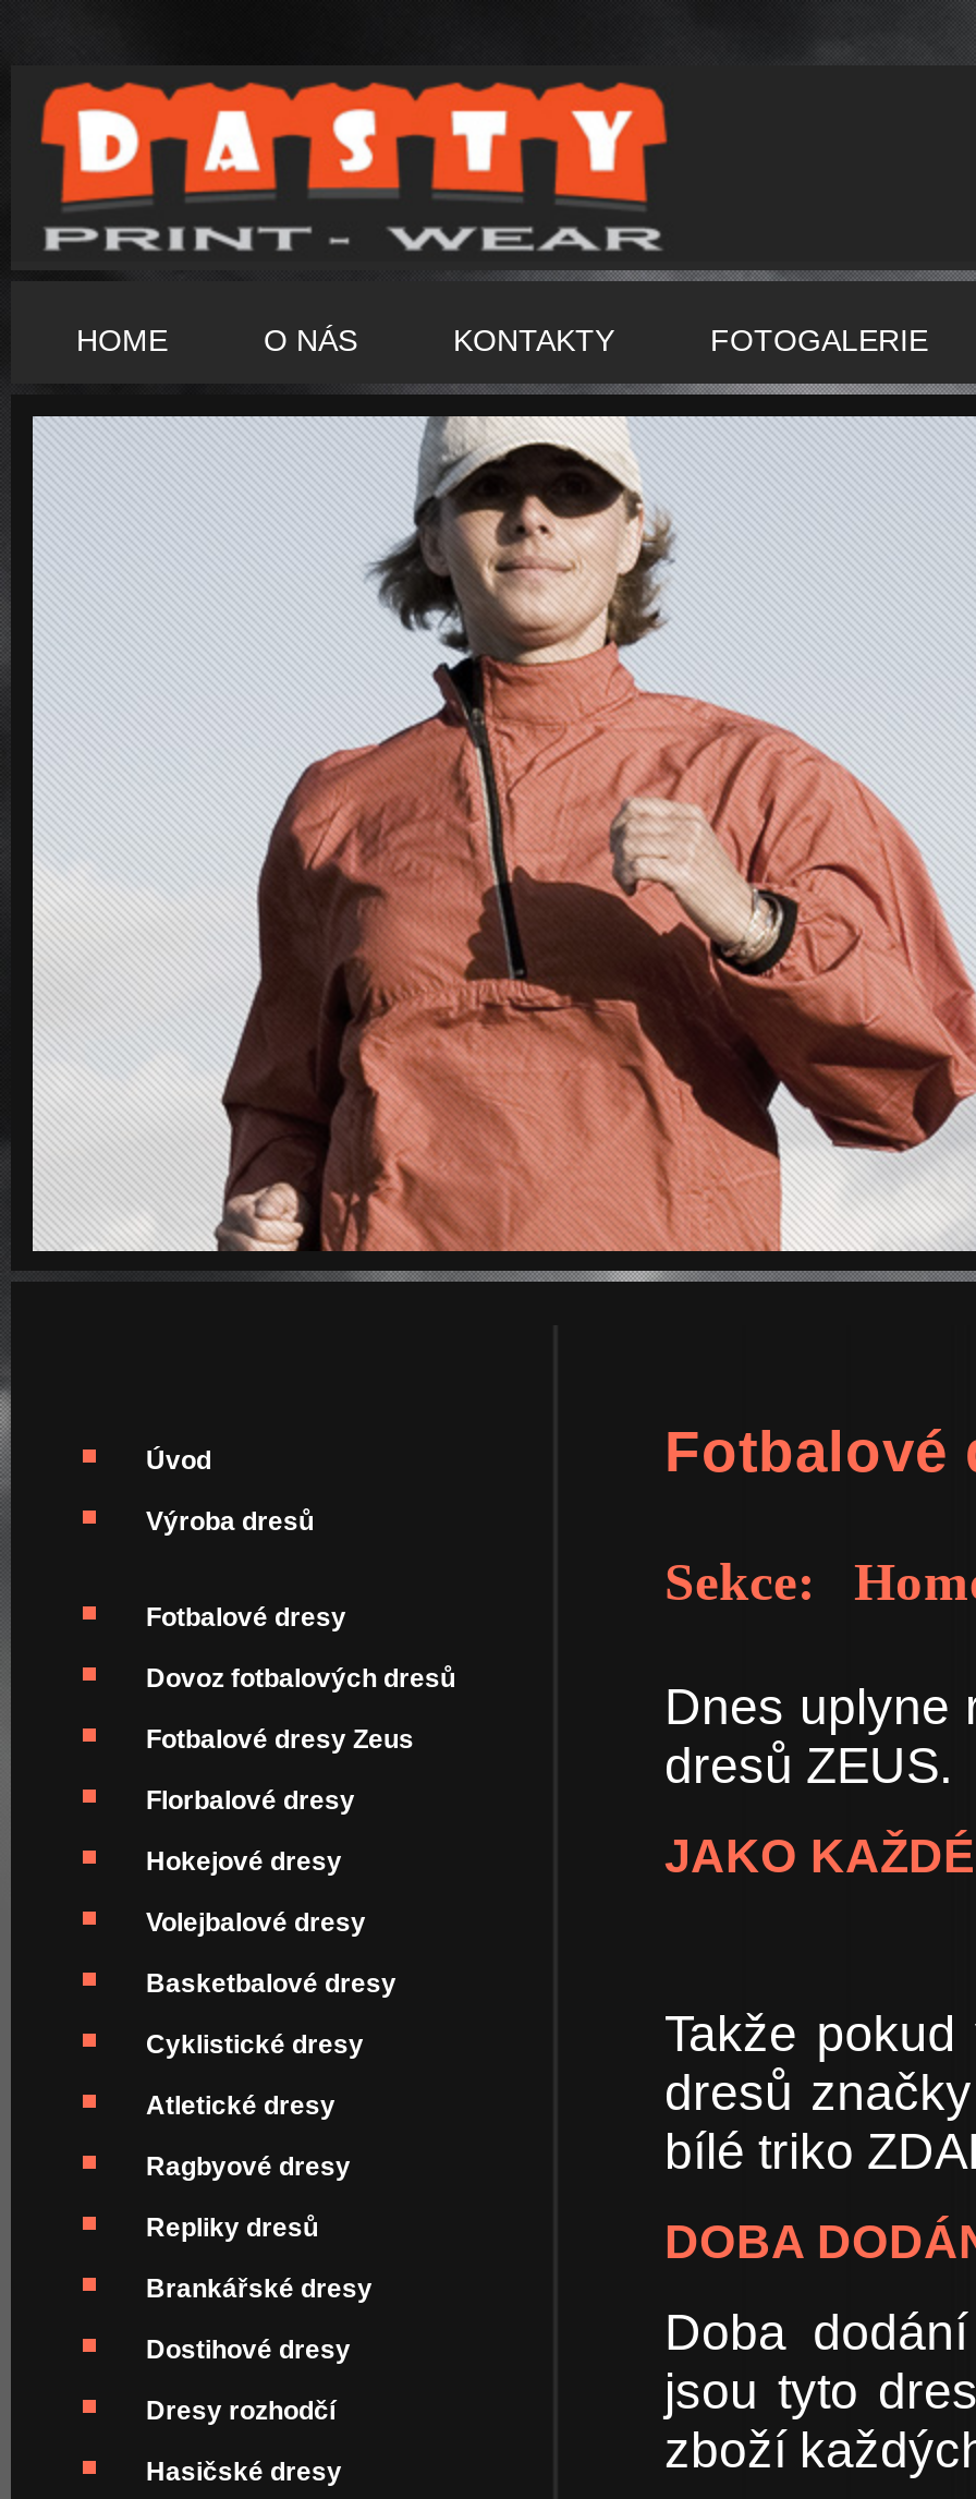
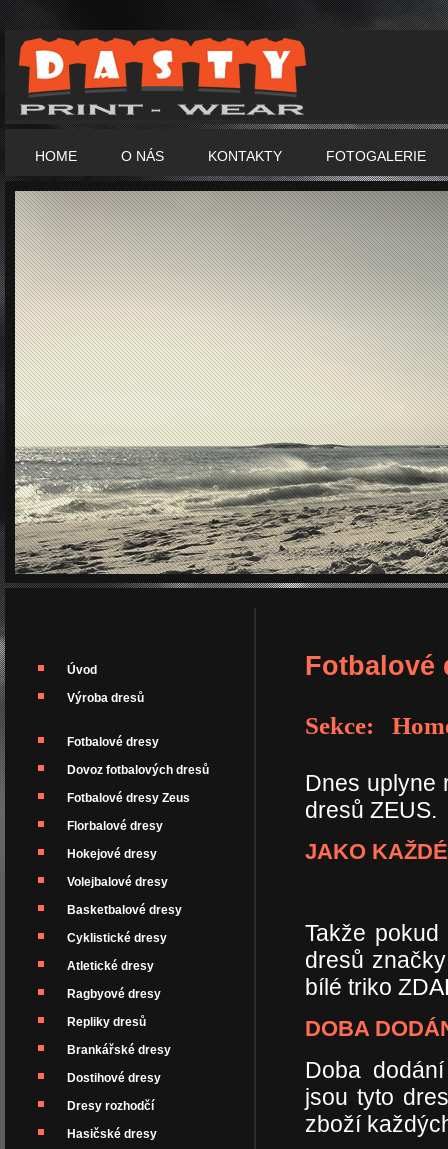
- [image]
+ [image]
